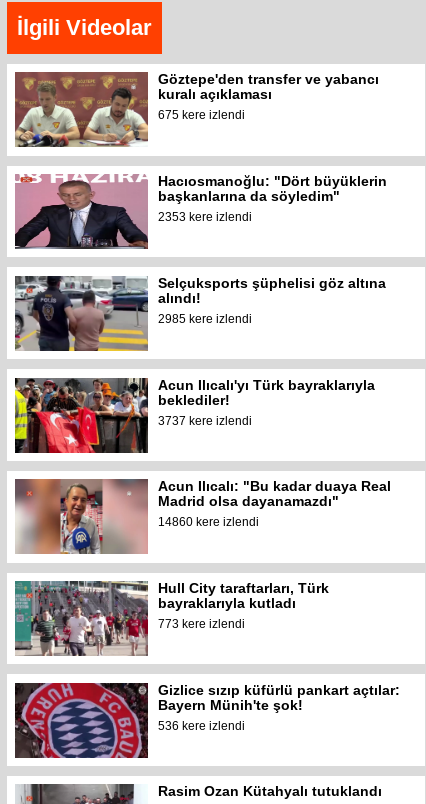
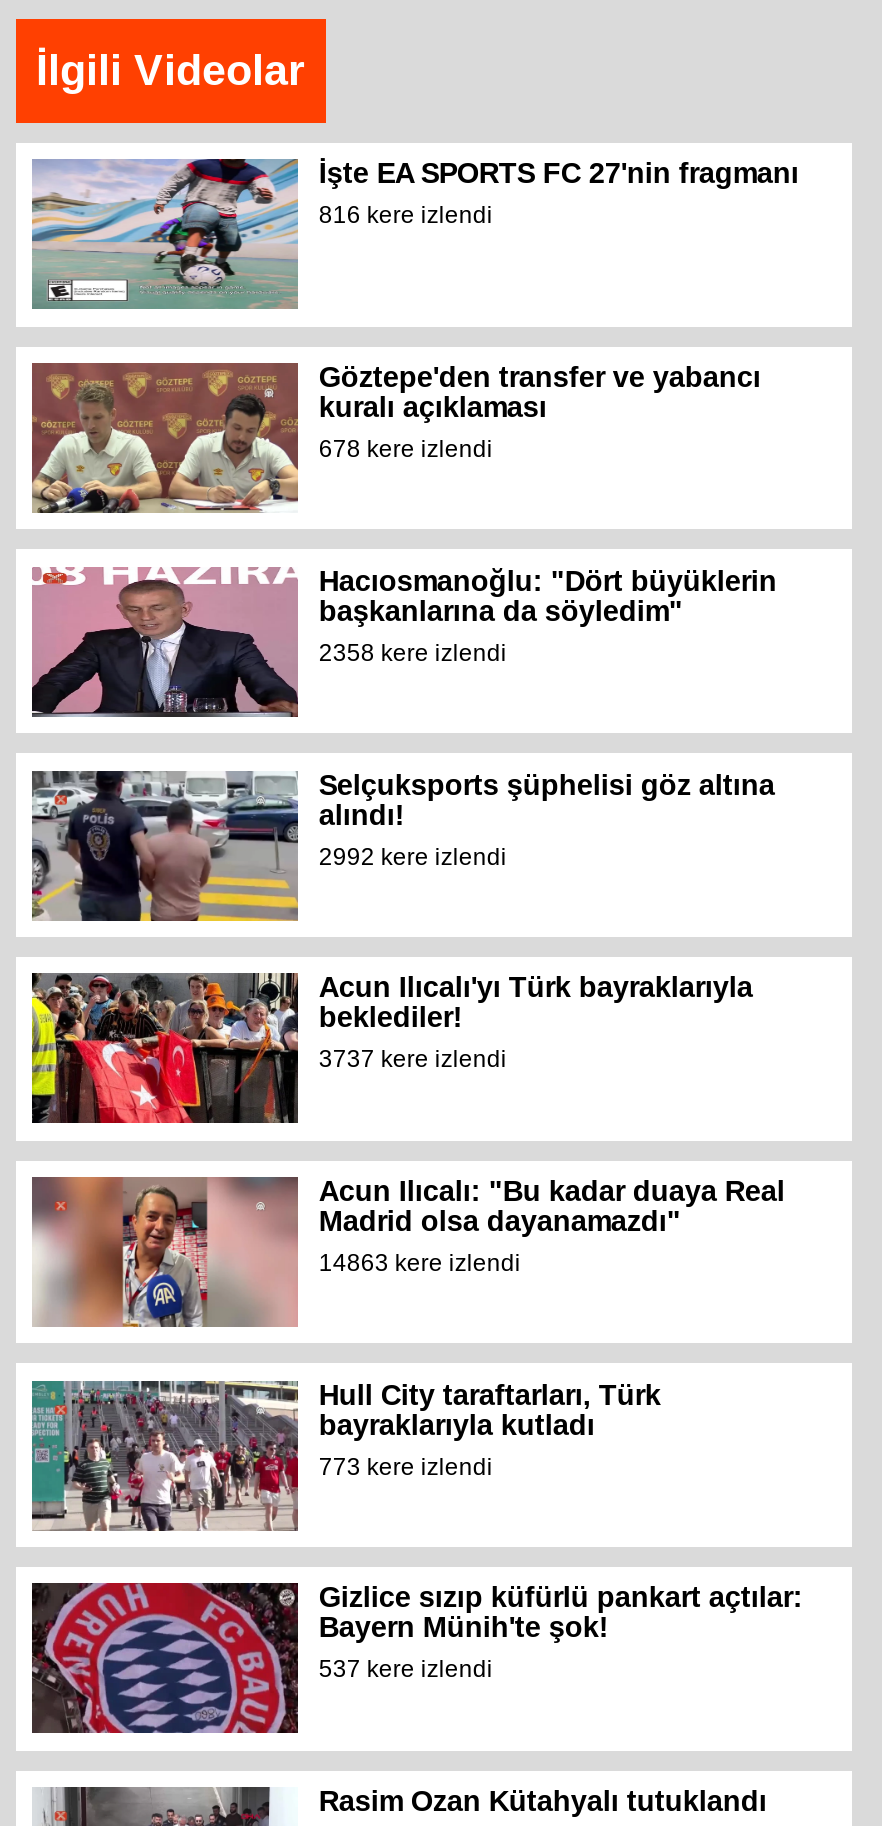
+ [image]
+ İşte EA SPORTS FC 27'nin fragmanı
+ 816 kere izlendi

- 675 kere izlendi
+ 678 kere izlendi

- 2353 kere izlendi
+ 2358 kere izlendi

- 2985 kere izlendi
+ 2992 kere izlendi

- 14860 kere izlendi
+ 14863 kere izlendi

- 536 kere izlendi
+ 537 kere izlendi
